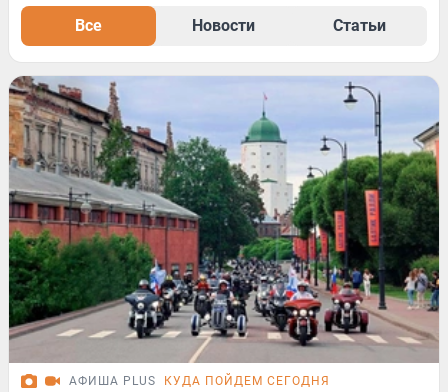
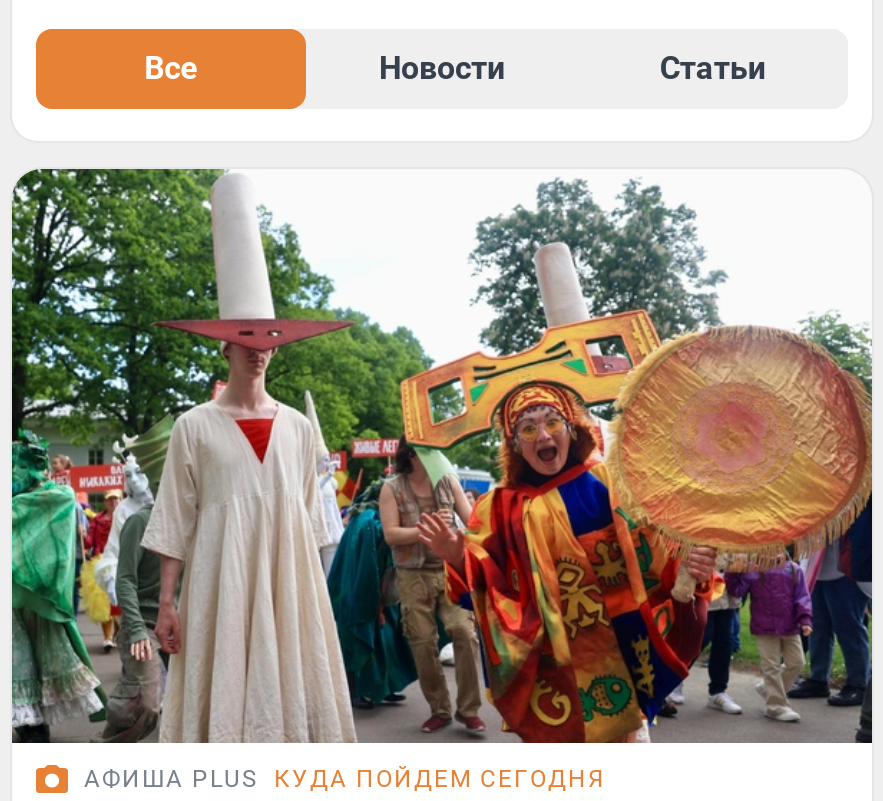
- [image]
+ [image]
